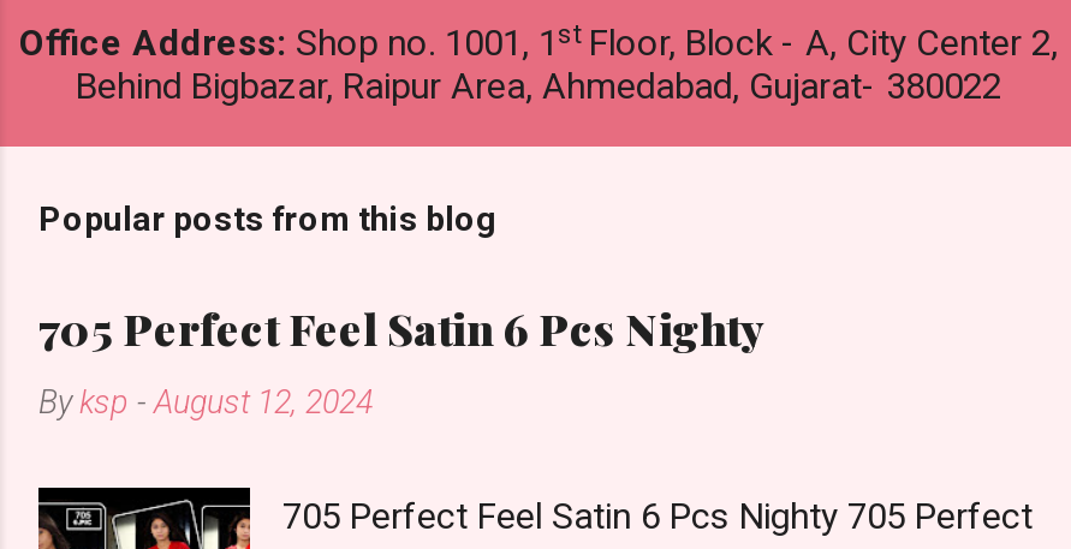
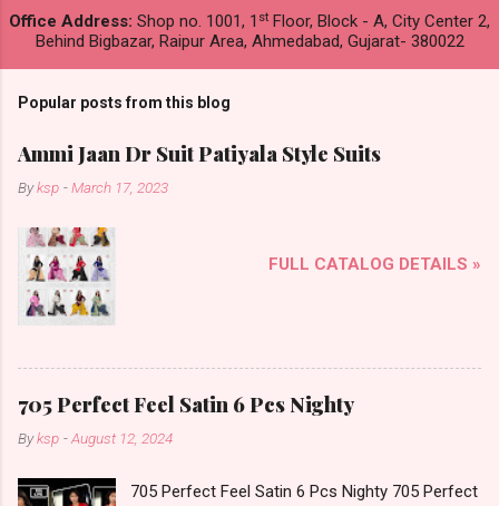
+ Ammi Jaan Dr Suit Patiyala Style Suits
+ By ksp - March 17, 2023

+ [image]

+ FULL CATALOG DETAILS »
